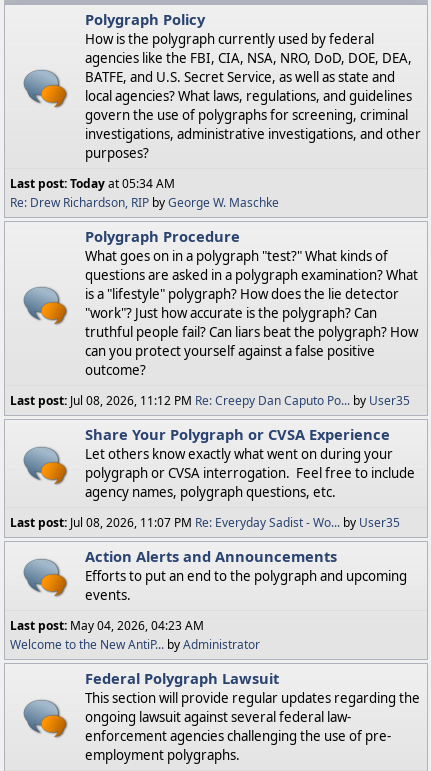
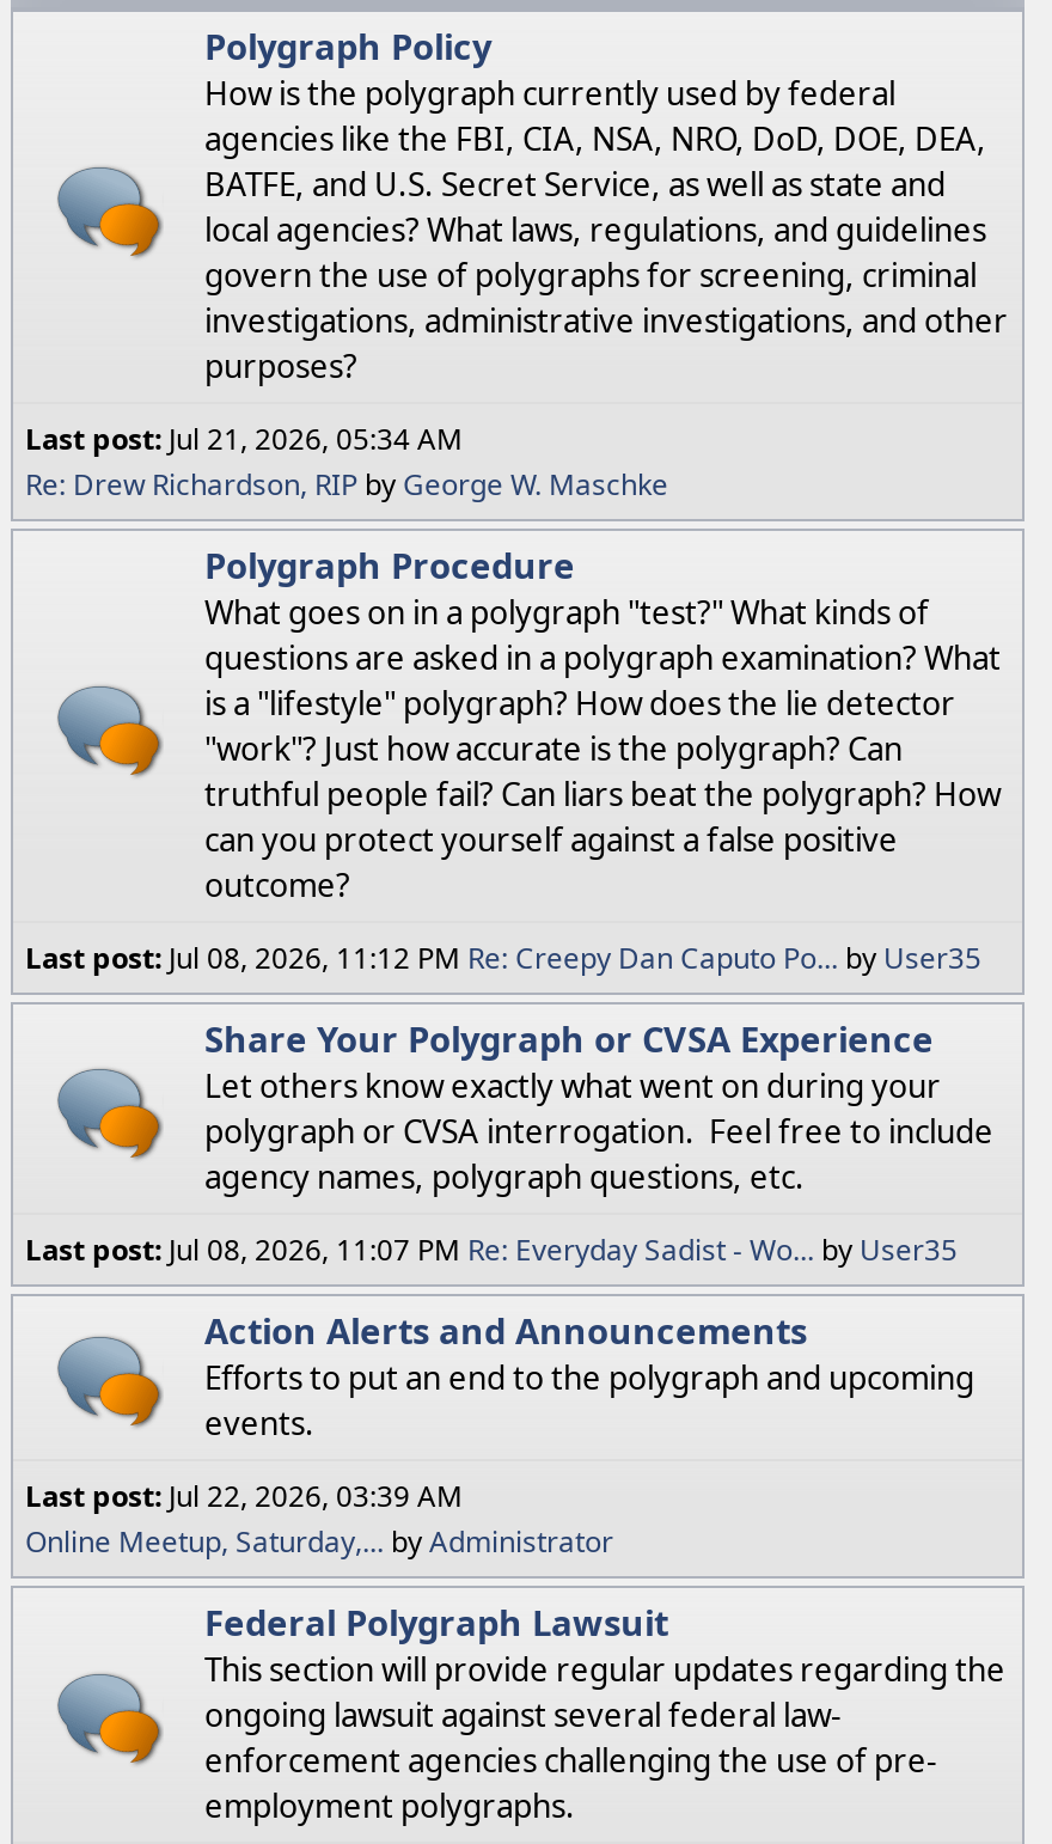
- Last post: Today at 05:34 AM
+ Last post: Jul 21, 2026, 05:34 AM

- Last post: May 04, 2026, 04:23 AM
- Welcome to the New AntiP... by Administrator
+ Last post: Jul 22, 2026, 03:39 AM
+ Online Meetup, Saturday,... by Administrator
